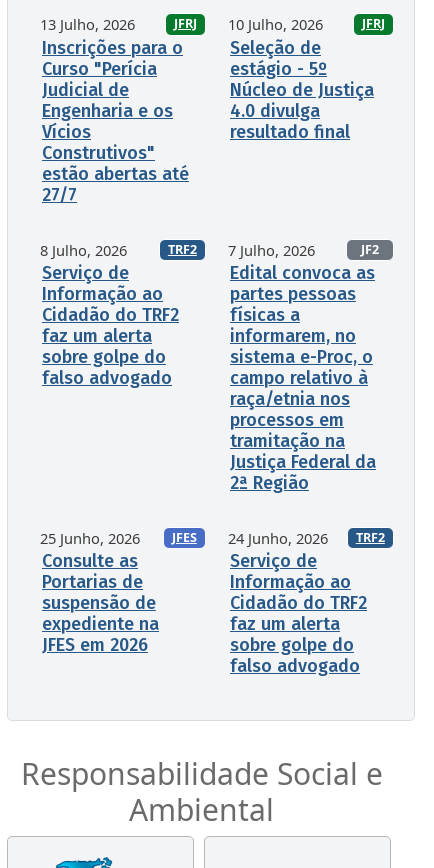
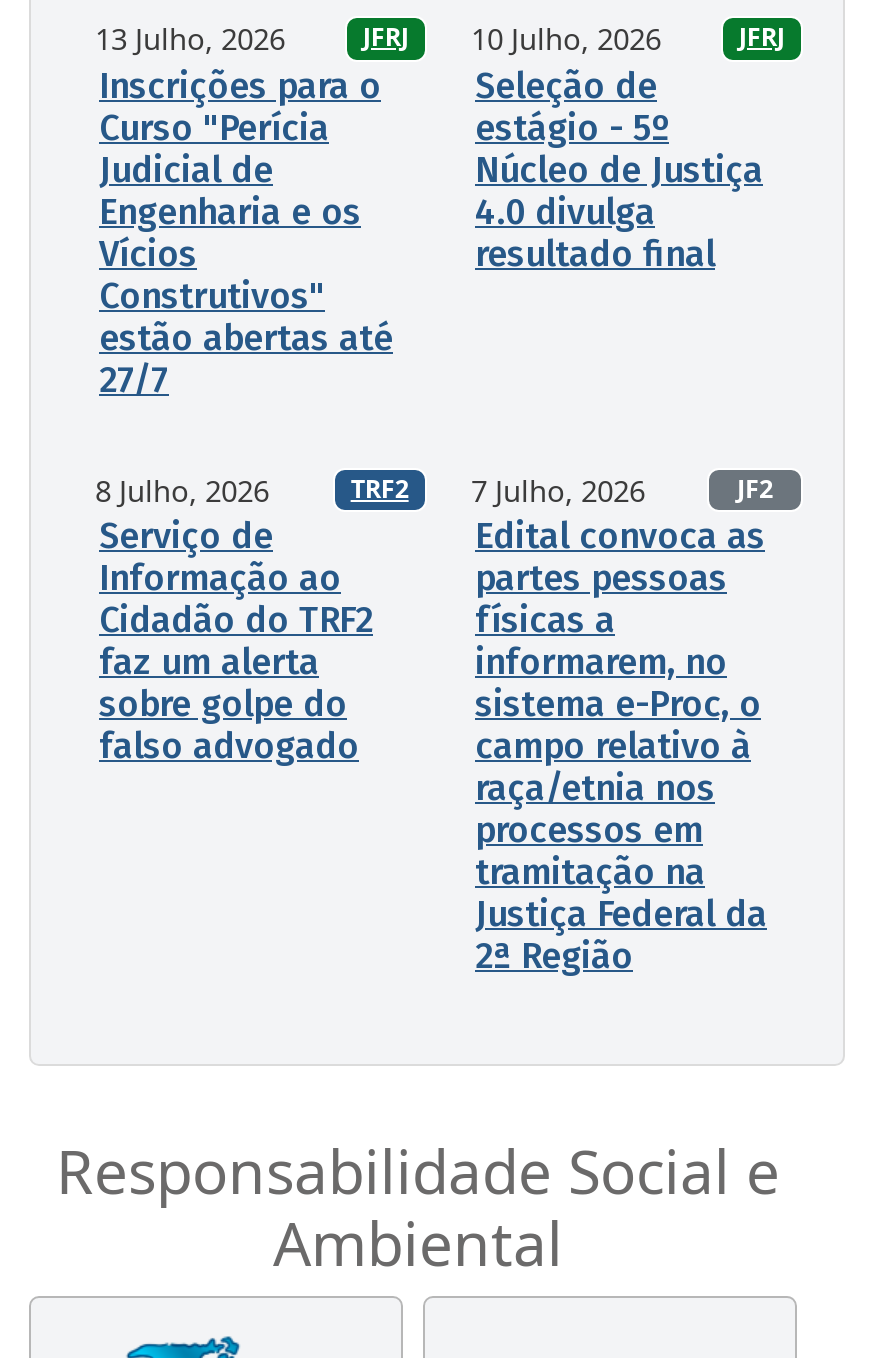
- 25 Junho, 2026
- JFES
- Consulte as
- Portarias de
- suspensão de
- expediente na
- JFES em 2026

- 24 Junho, 2026
- TRF2
- Serviço de
- Informação ao
- Cidadão do TRF2
- faz um alerta
- sobre golpe do
- falso advogado
